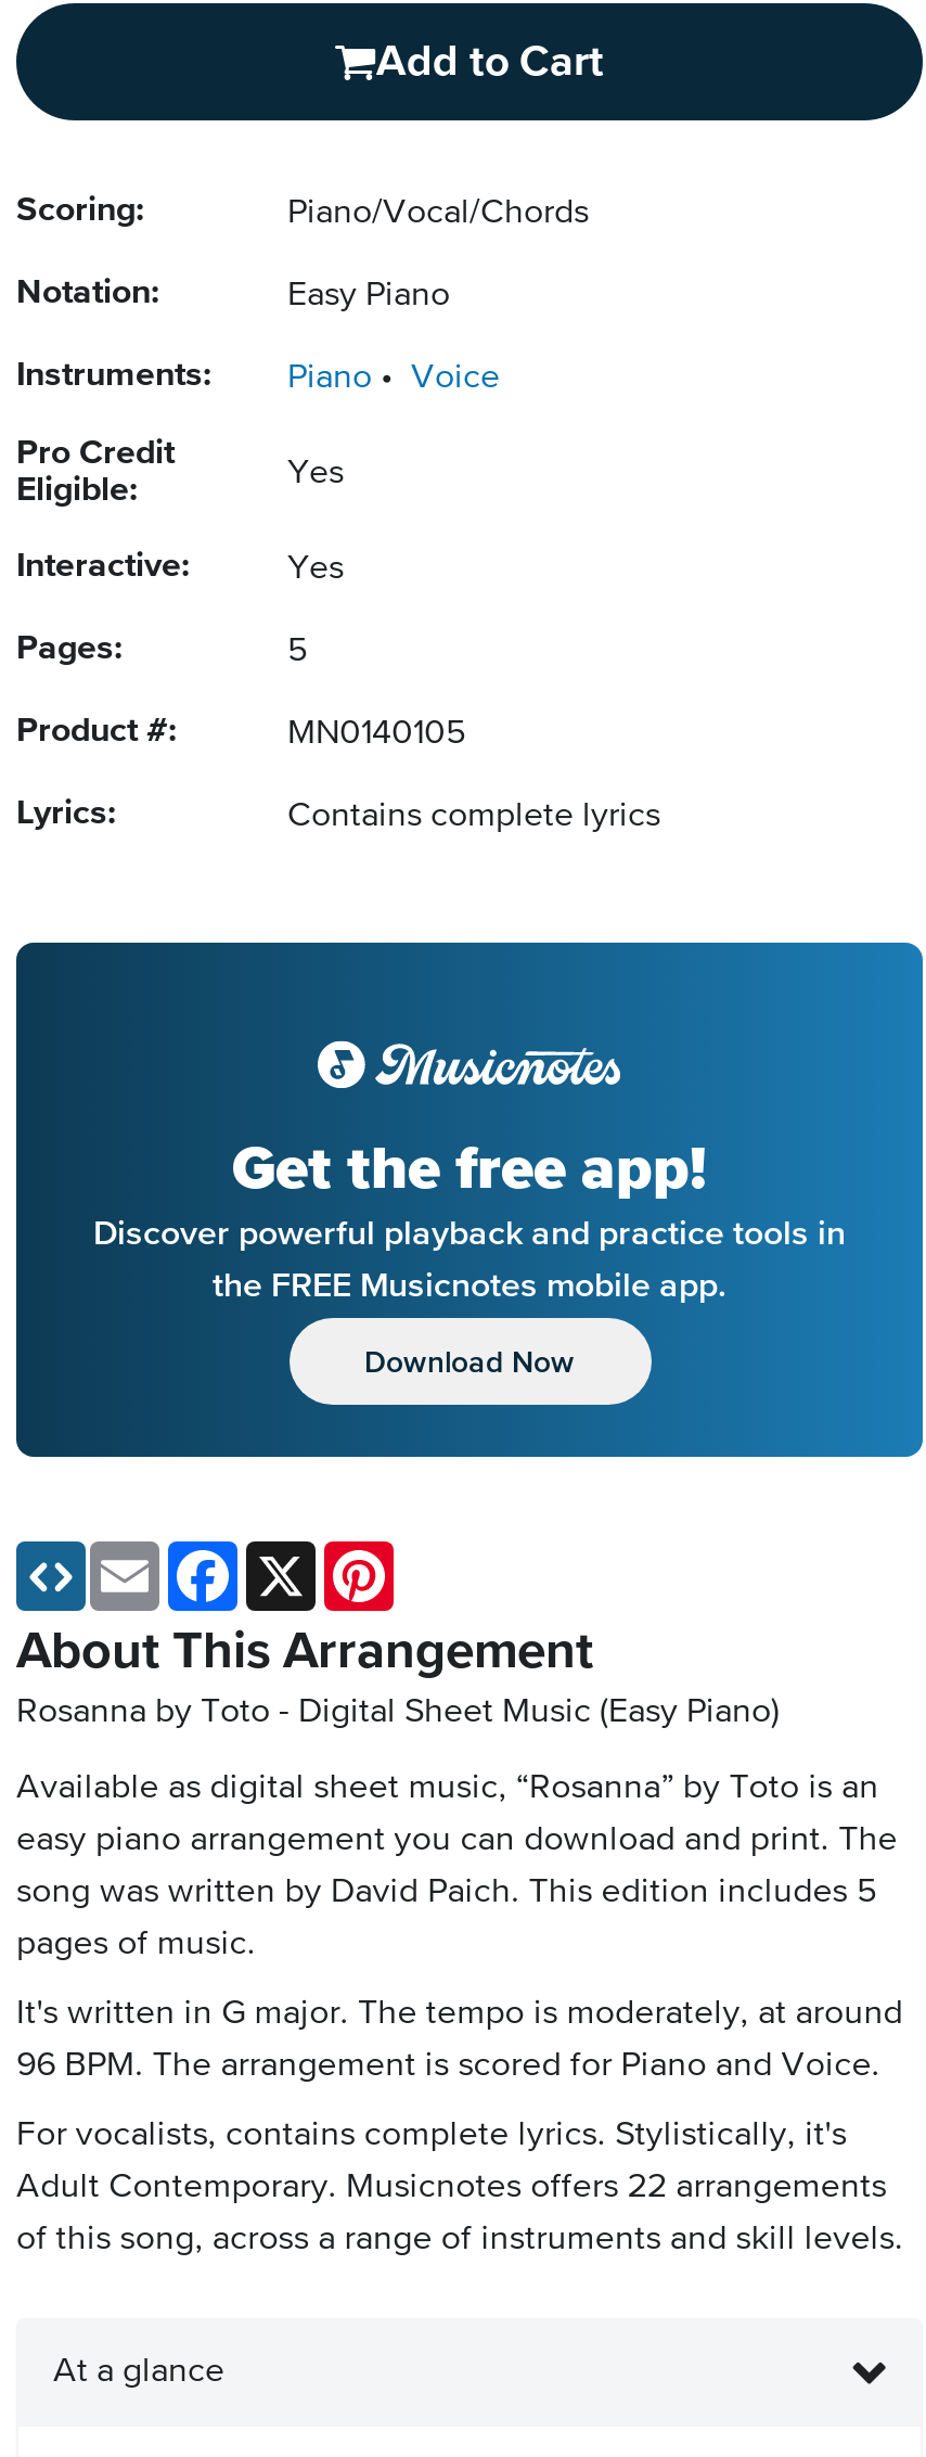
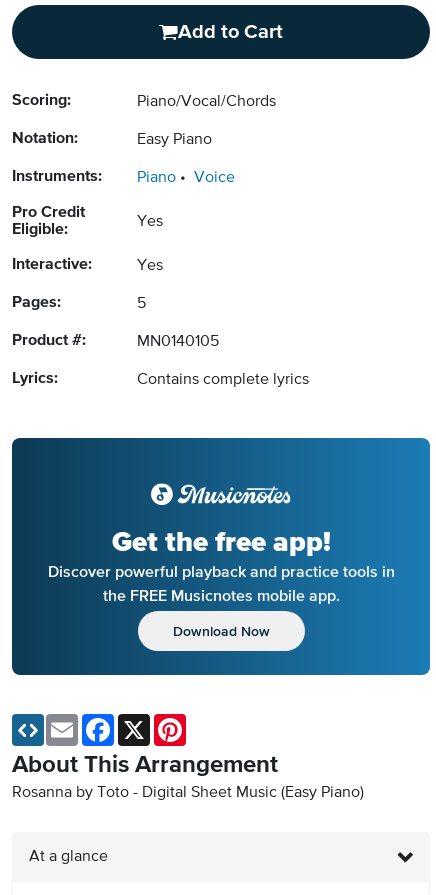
- Available as digital sheet music, “Rosanna” by Toto is an
- easy piano arrangement you can download and print. The
- song was written by David Paich. This edition includes 5
- pages of music.
- It's written in G major. The tempo is moderately, at around
- 96 BPM. The arrangement is scored for Piano and Voice.
- For vocalists, contains complete lyrics. Stylistically, it's
- Adult Contemporary. Musicnotes offers 22 arrangements
- of this song, across a range of instruments and skill levels.
